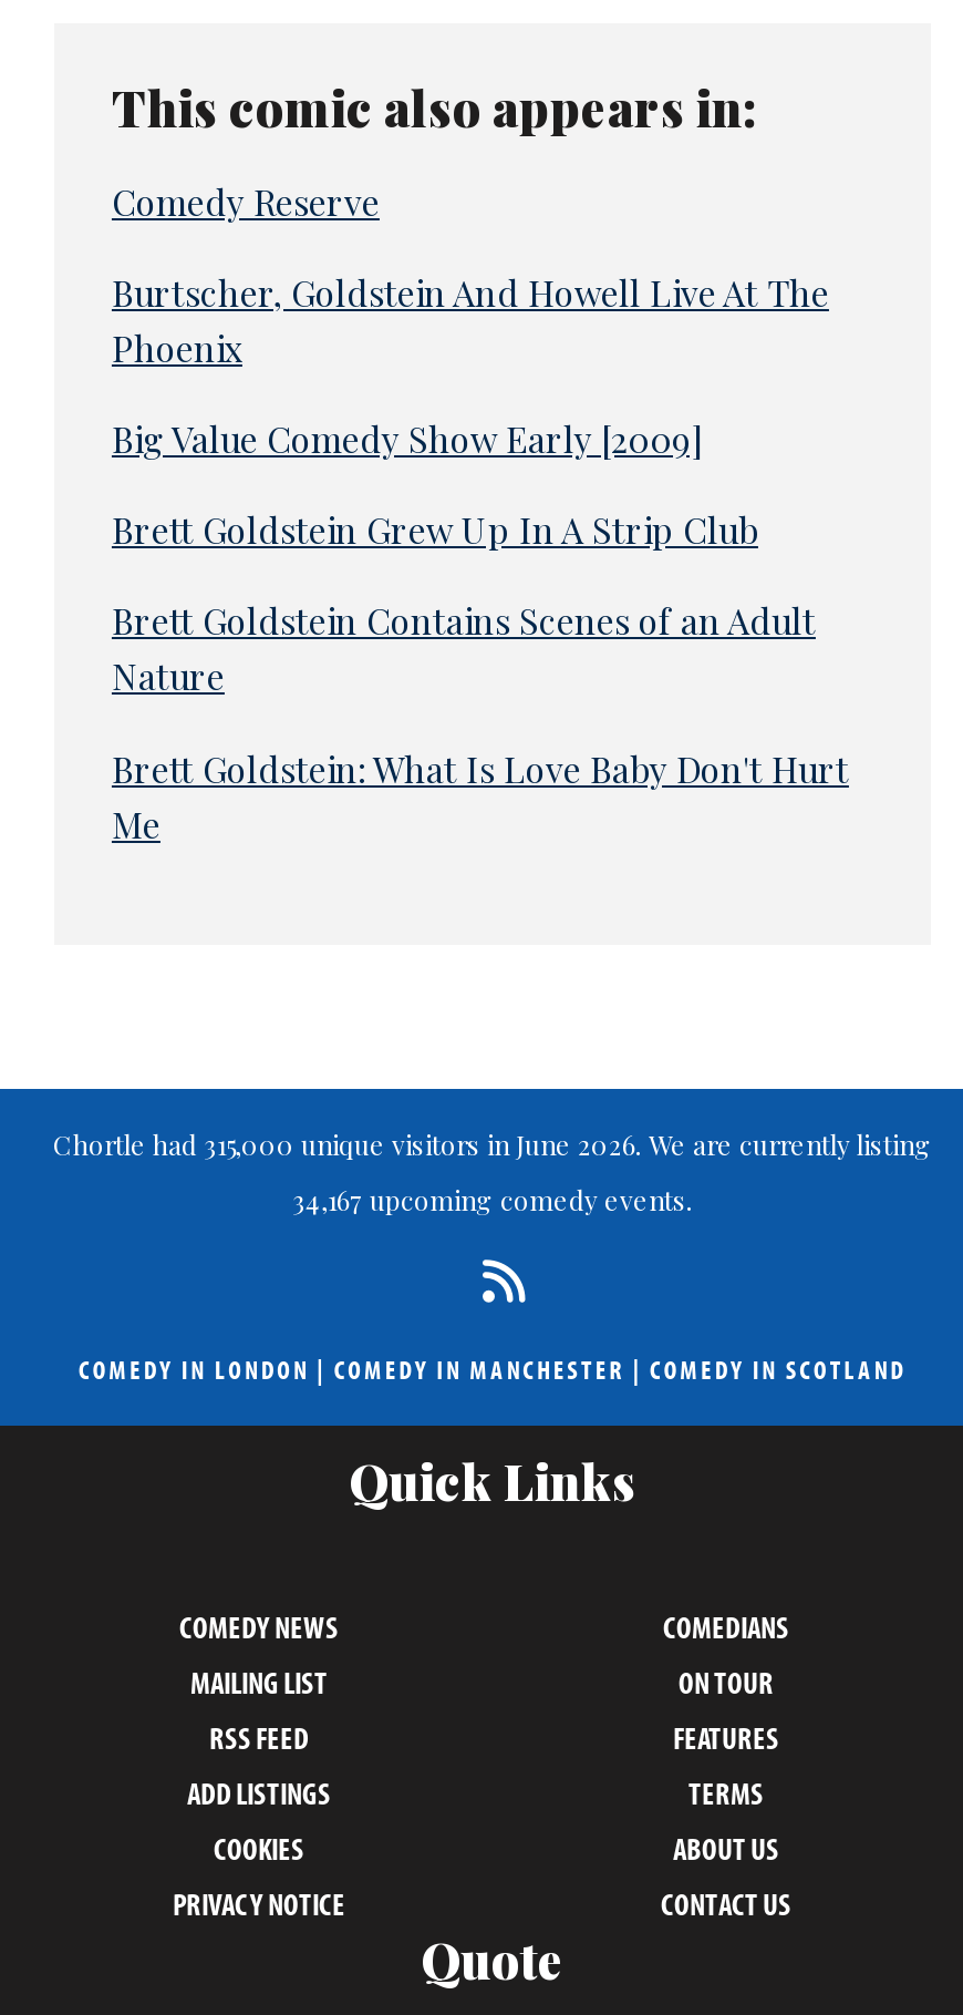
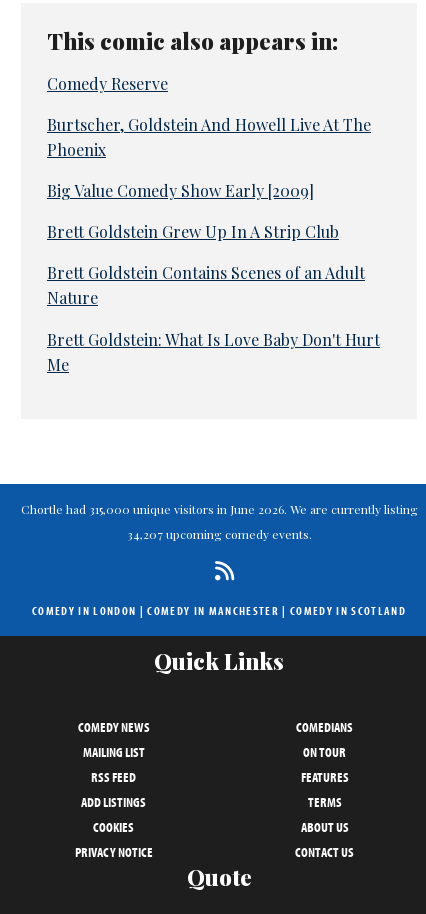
- 34,167 upcoming comedy events.
+ 34,207 upcoming comedy events.
